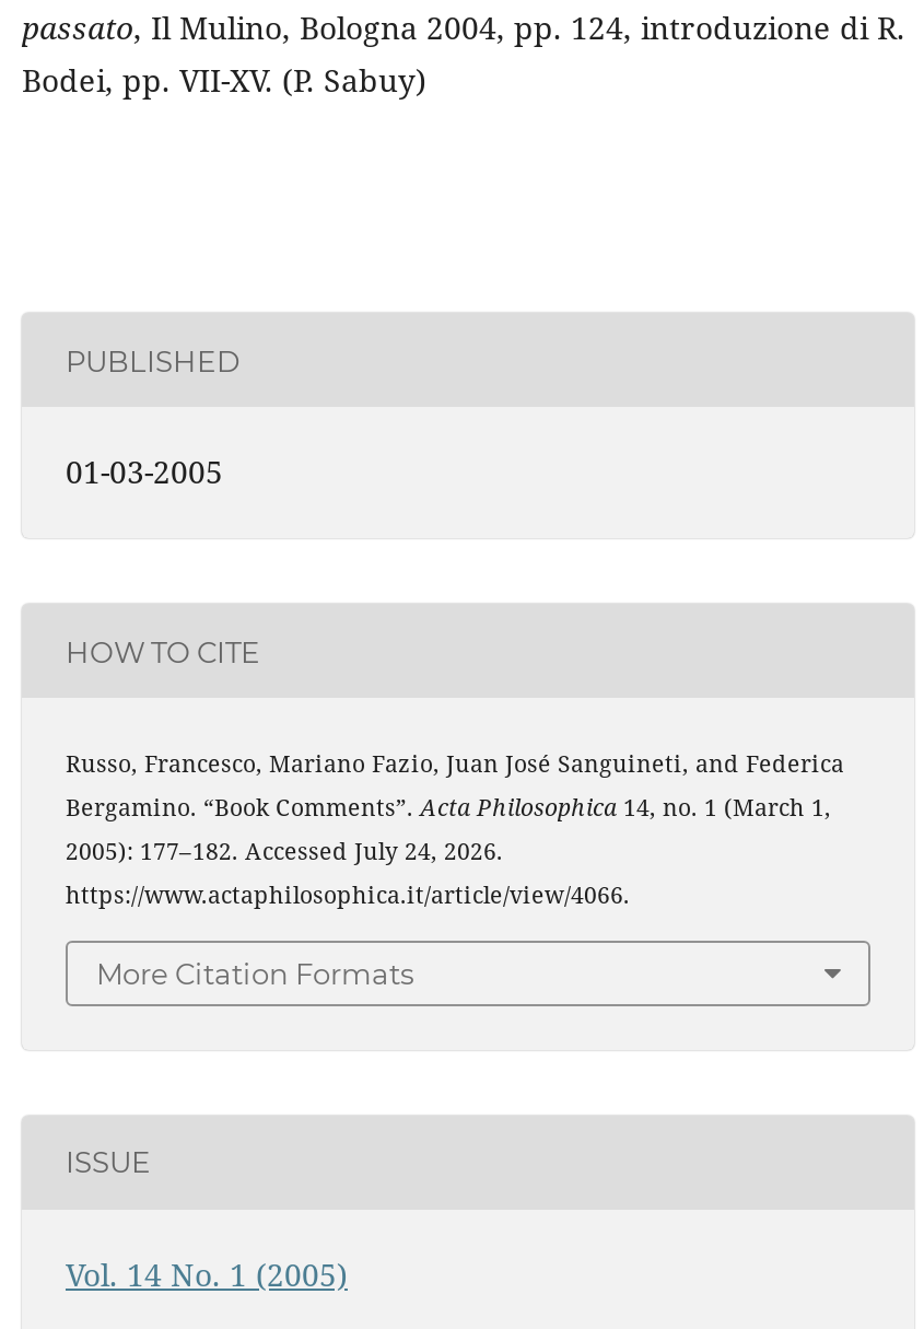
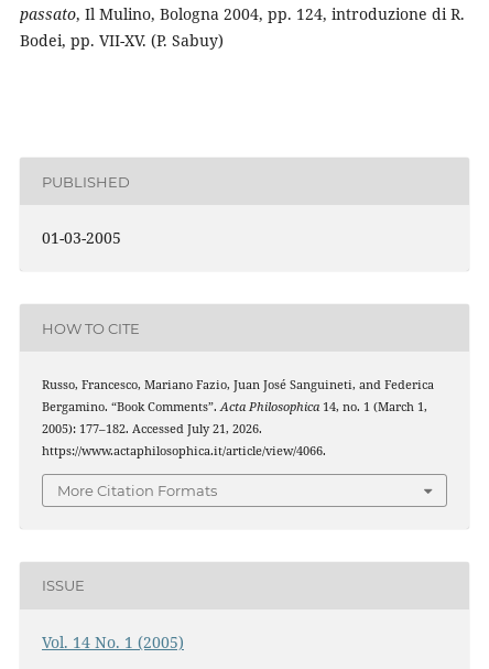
- 2005): 177–182. Accessed July 24, 2026.
+ 2005): 177–182. Accessed July 21, 2026.
